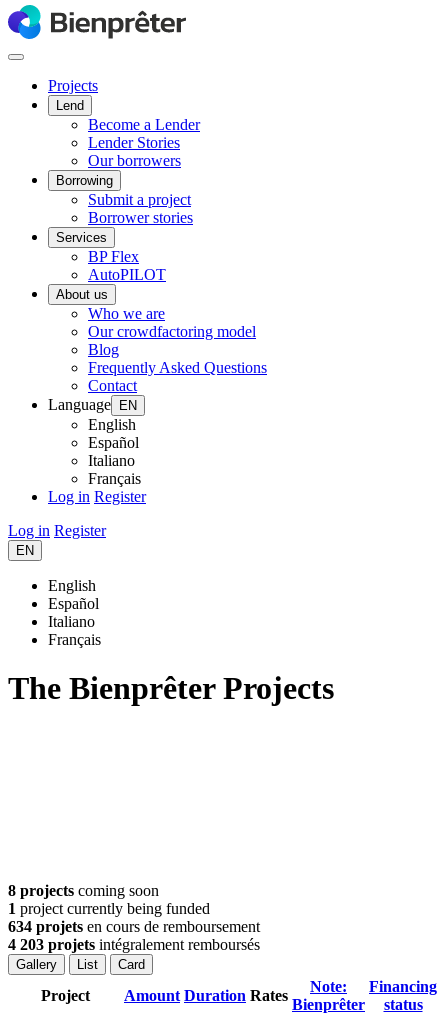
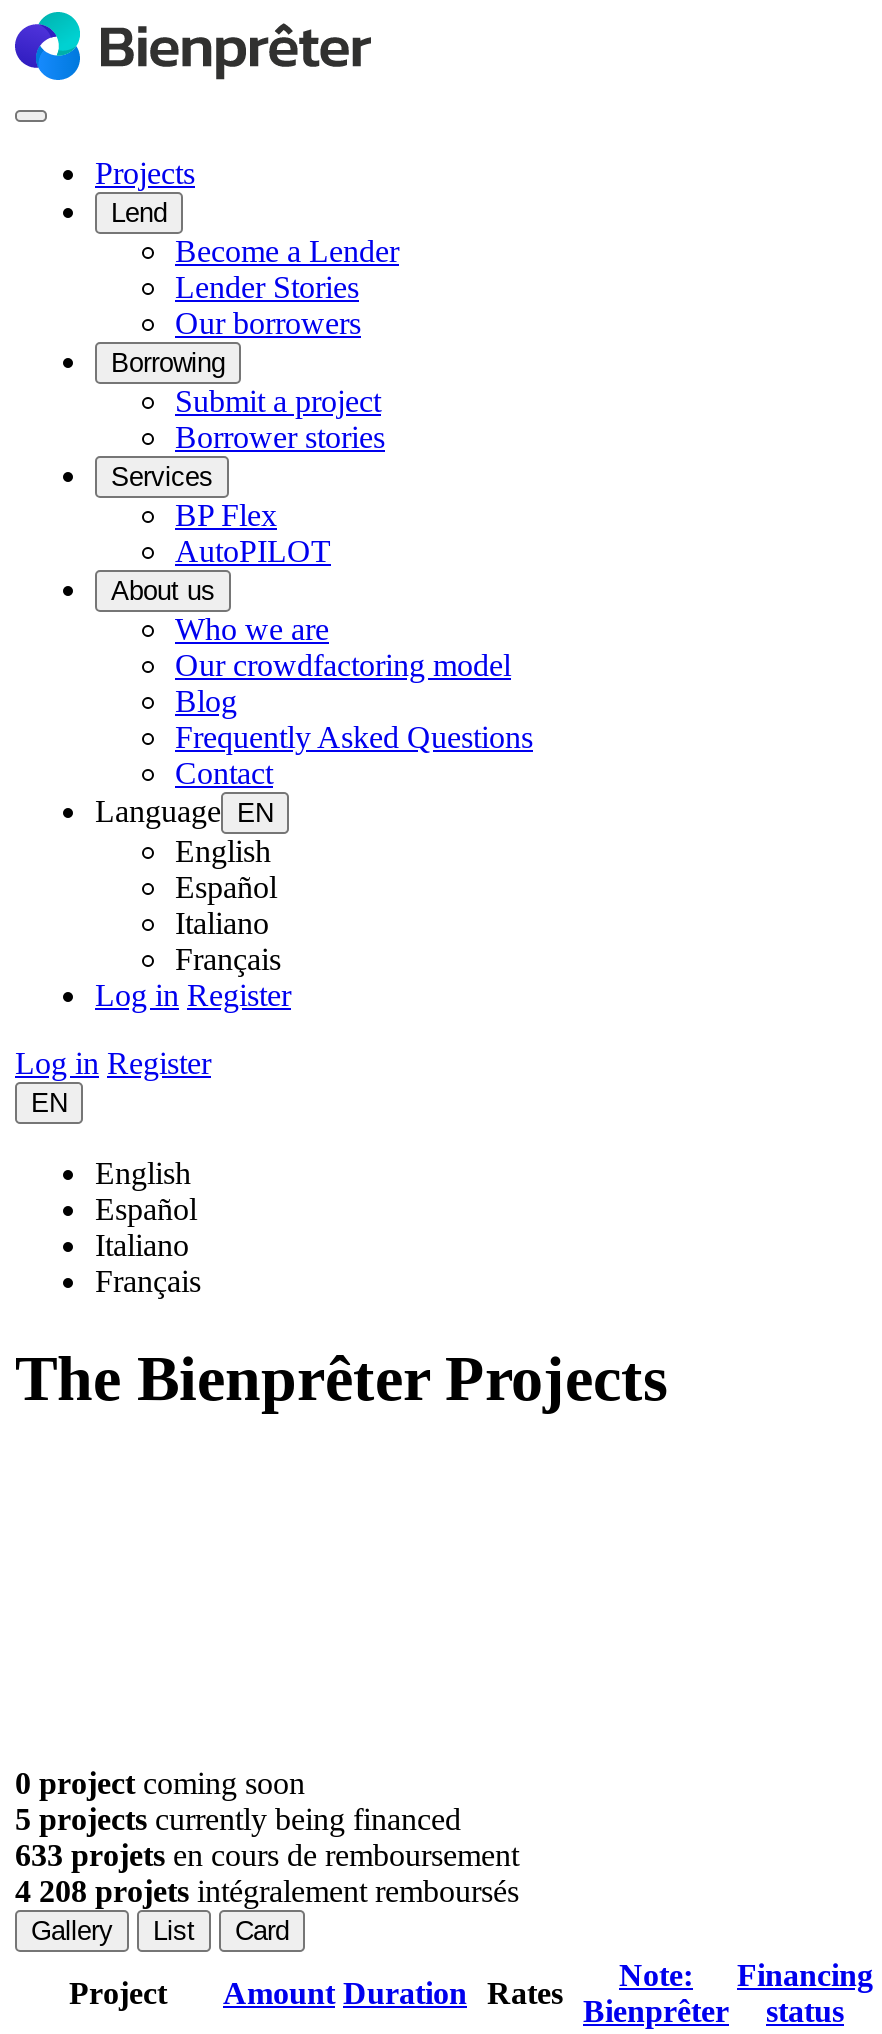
- 8 projects coming soon
+ 0 project coming soon

- 1 project currently being funded
+ 5 projects currently being financed

- 634 projets en cours de remboursement
+ 633 projets en cours de remboursement

- 4 203 projets intégralement remboursés
+ 4 208 projets intégralement remboursés
